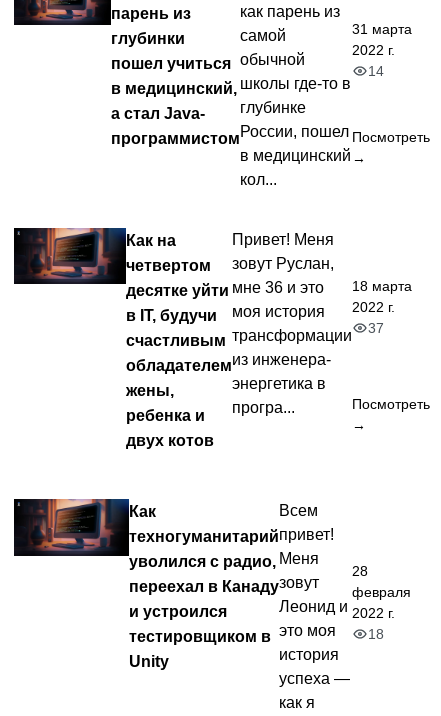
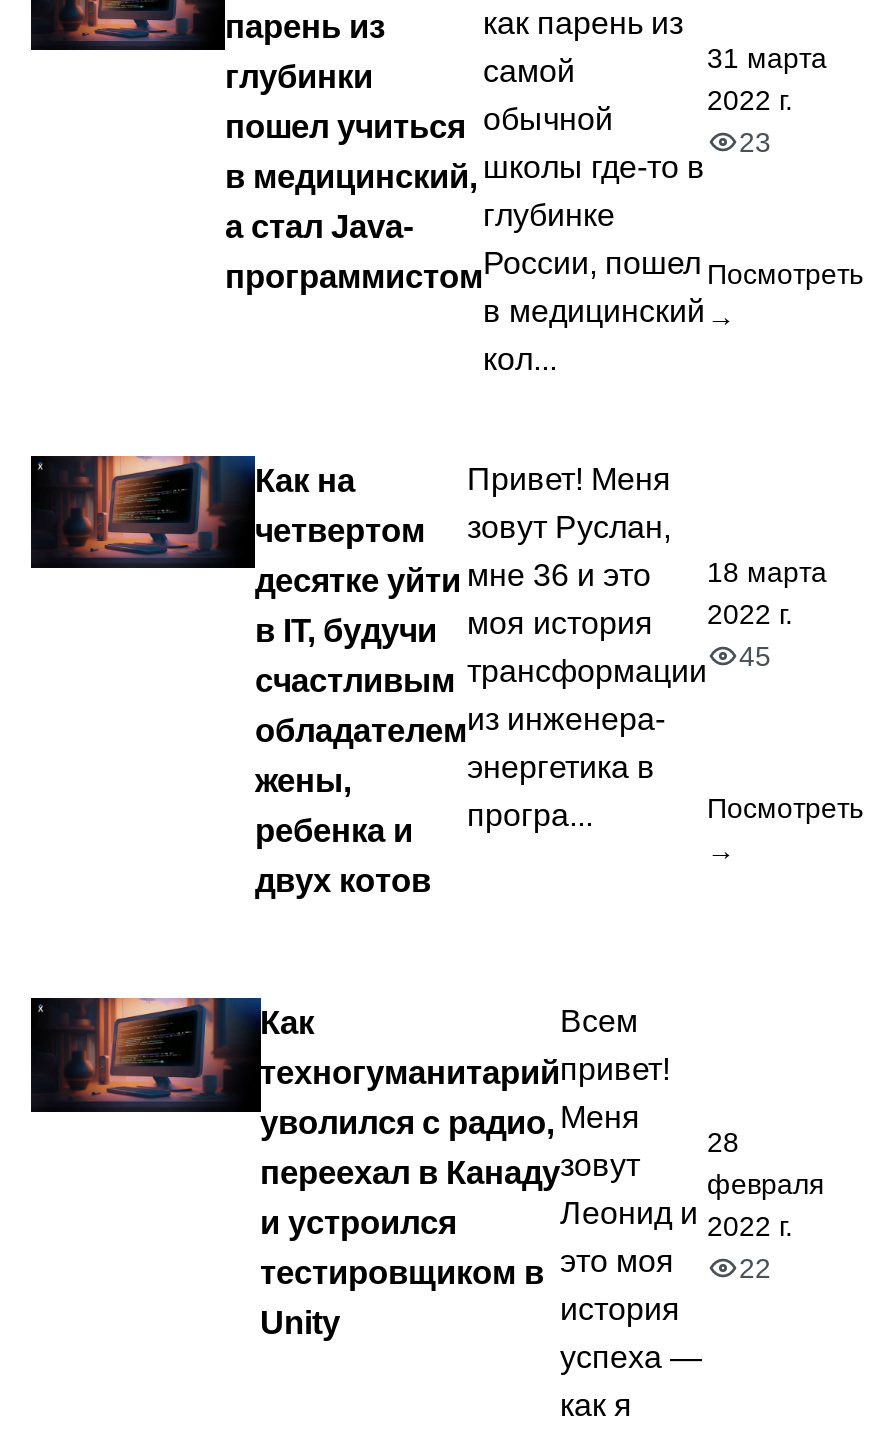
- 14
+ 23

- счастливым трансформации 37
+ счастливым трансформации 45

- 18
+ 22
